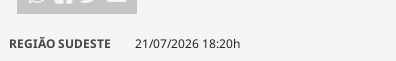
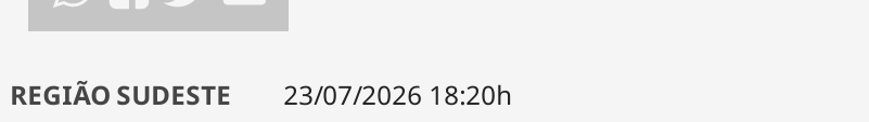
- REGIÃO SUDESTE 21/07/2026 18:20h
+ REGIÃO SUDESTE 23/07/2026 18:20h
